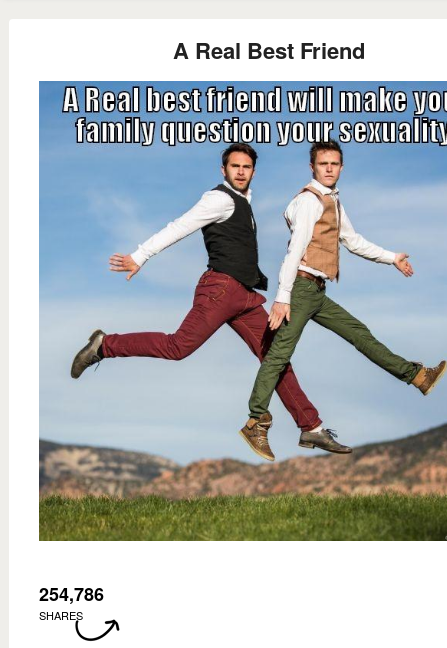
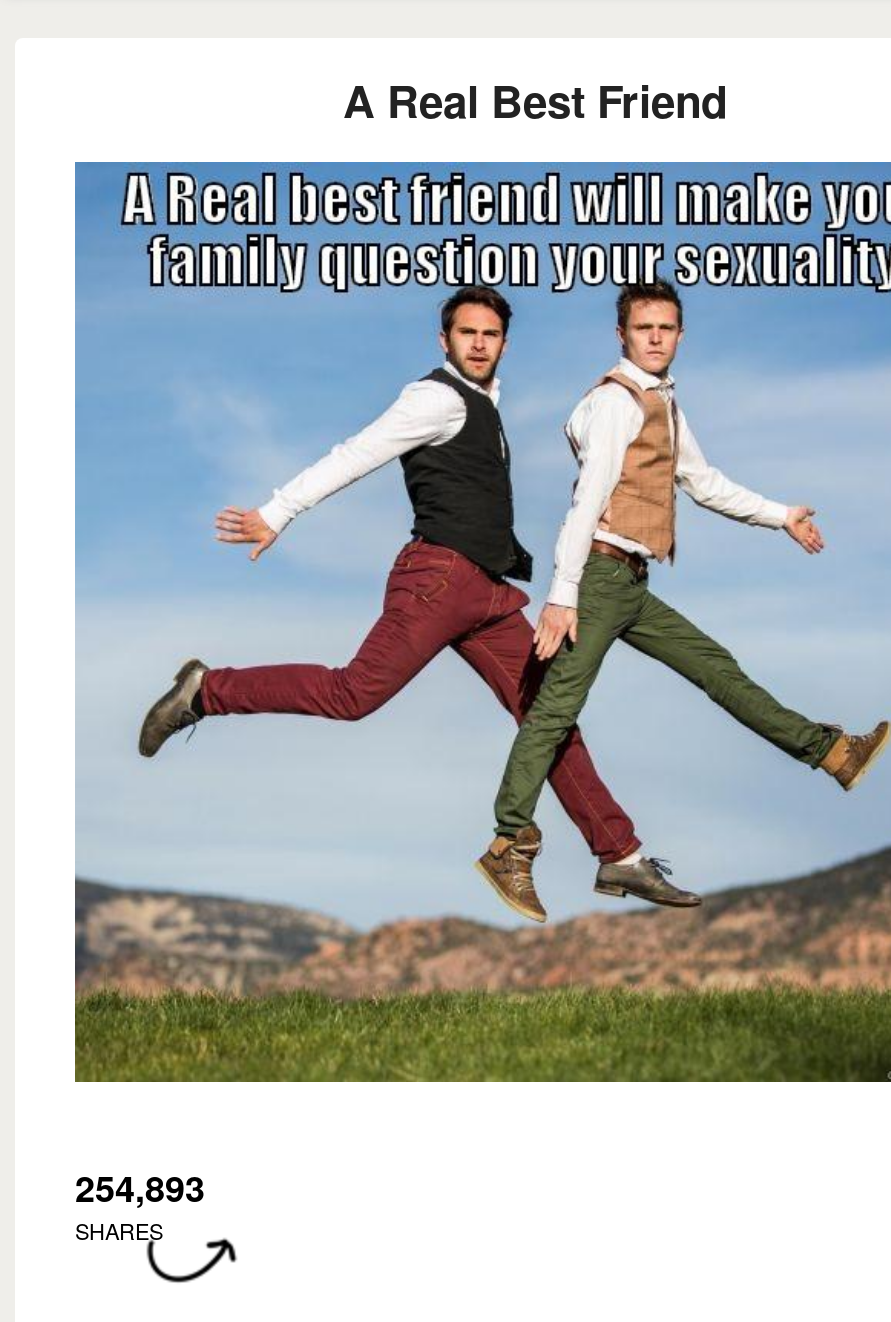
- 254,786
+ 254,893
